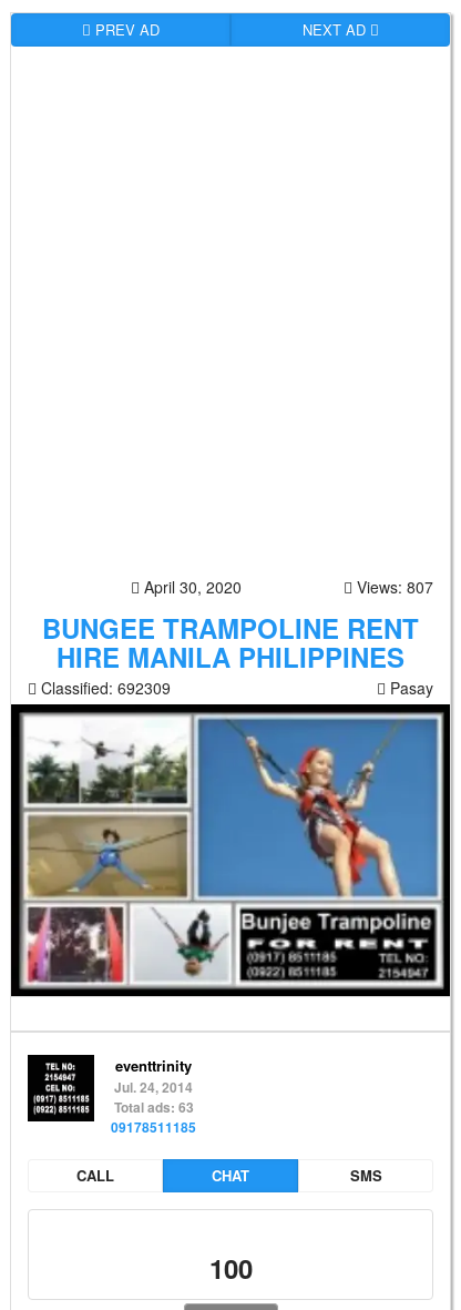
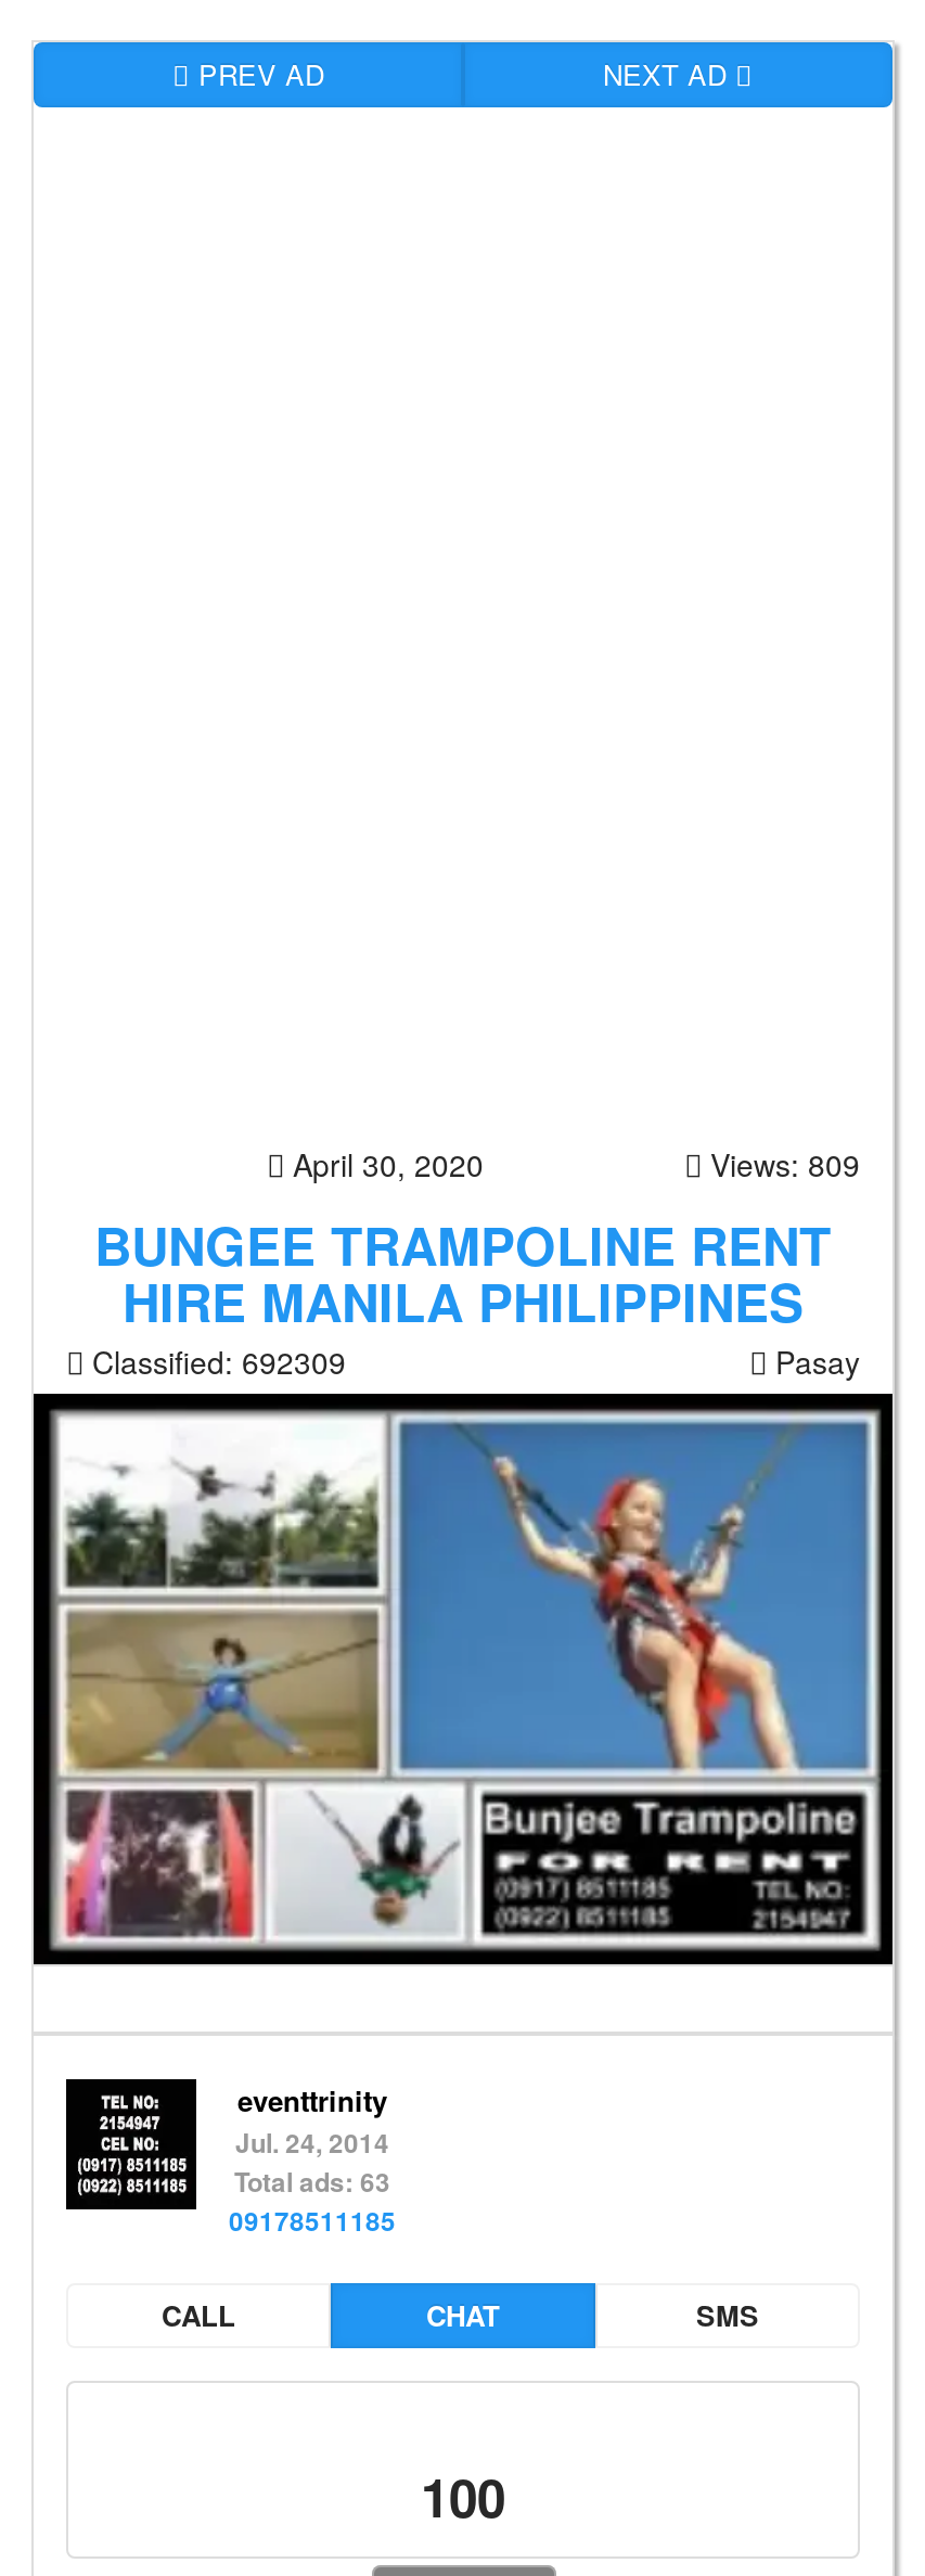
- Views: 807
+ Views: 809
